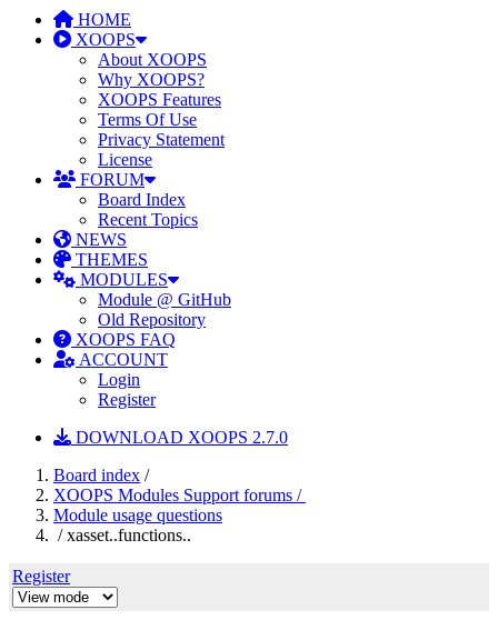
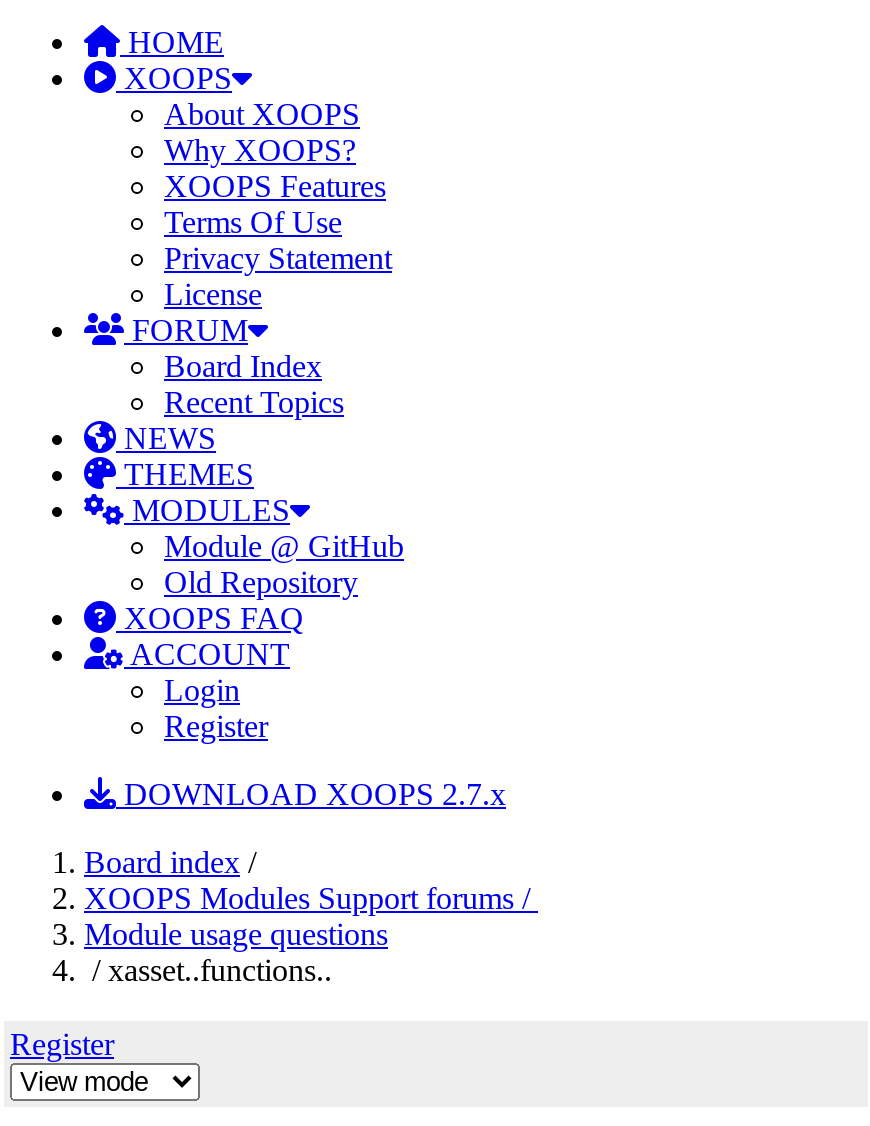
- DOWNLOAD XOOPS 2.7.0
+ DOWNLOAD XOOPS 2.7.x
